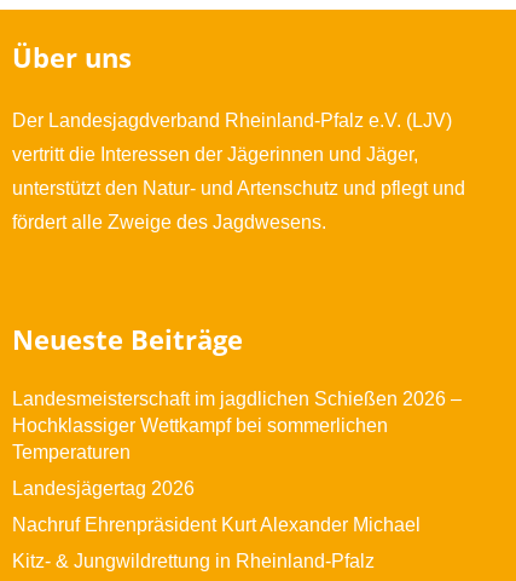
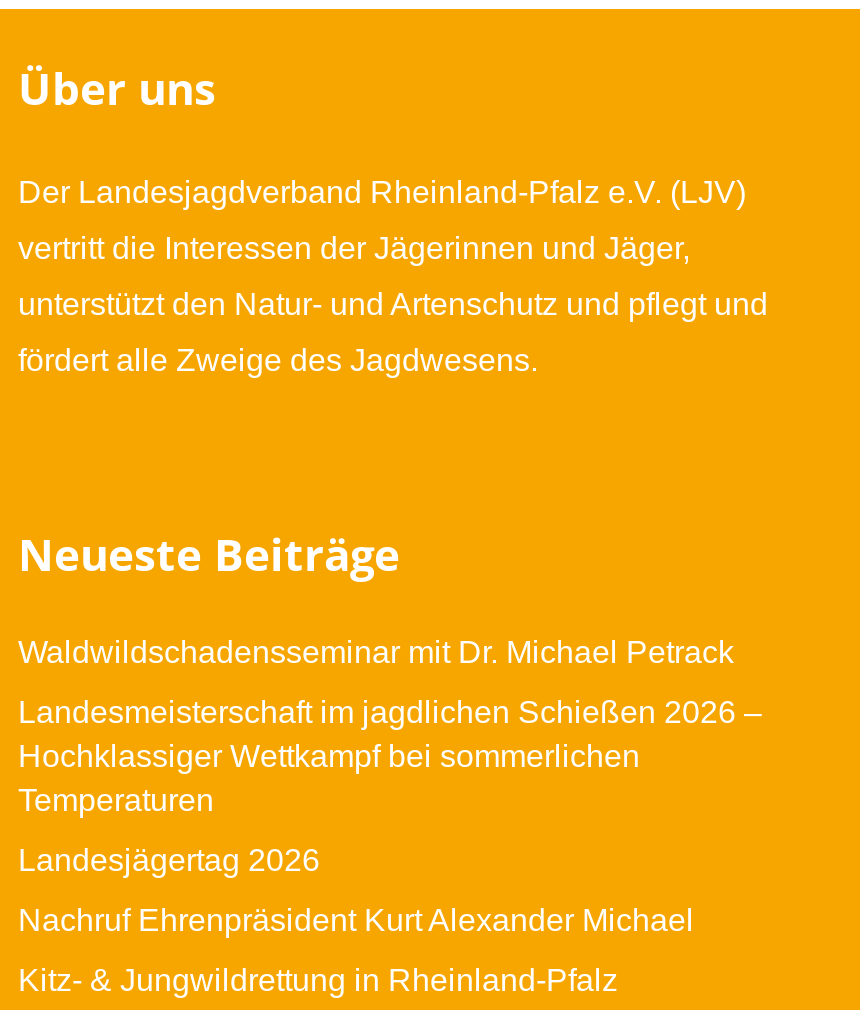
+ Waldwildschadensseminar mit Dr. Michael Petrack
